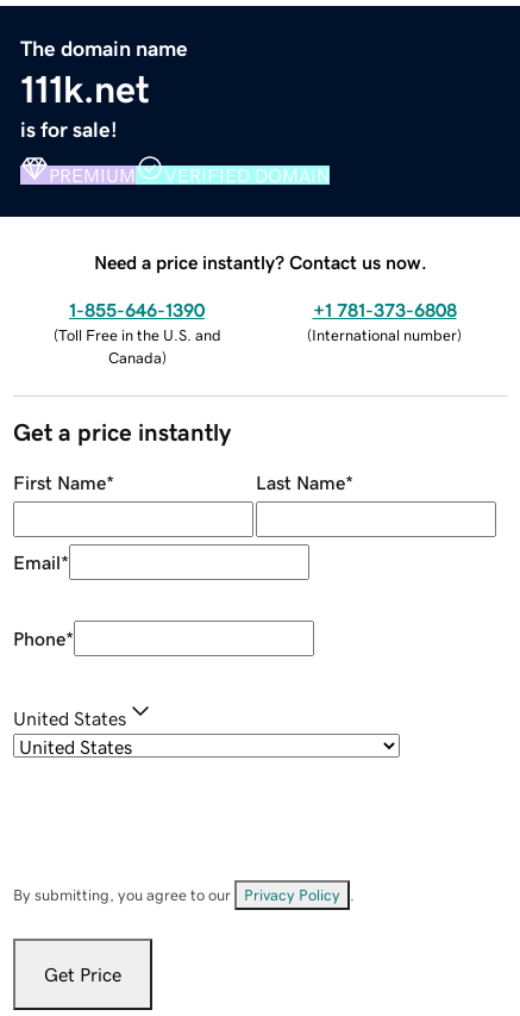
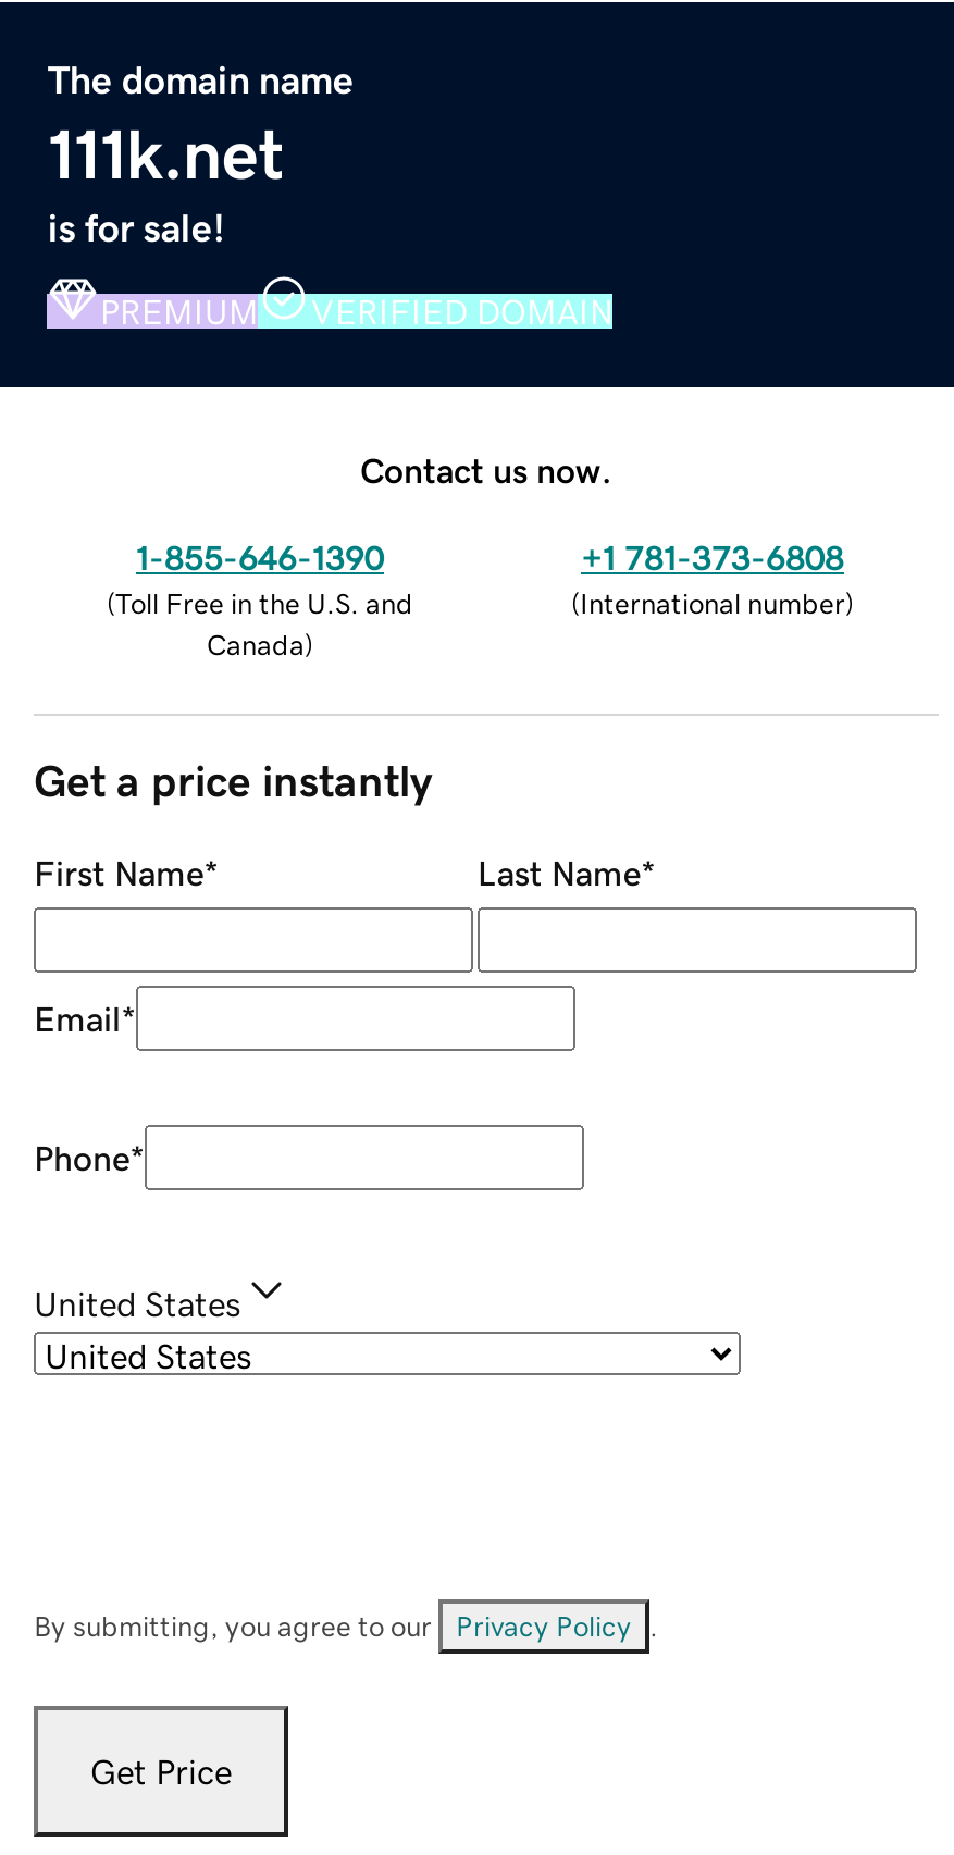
- Need a price instantly? Contact us now.
+ Contact us now.
